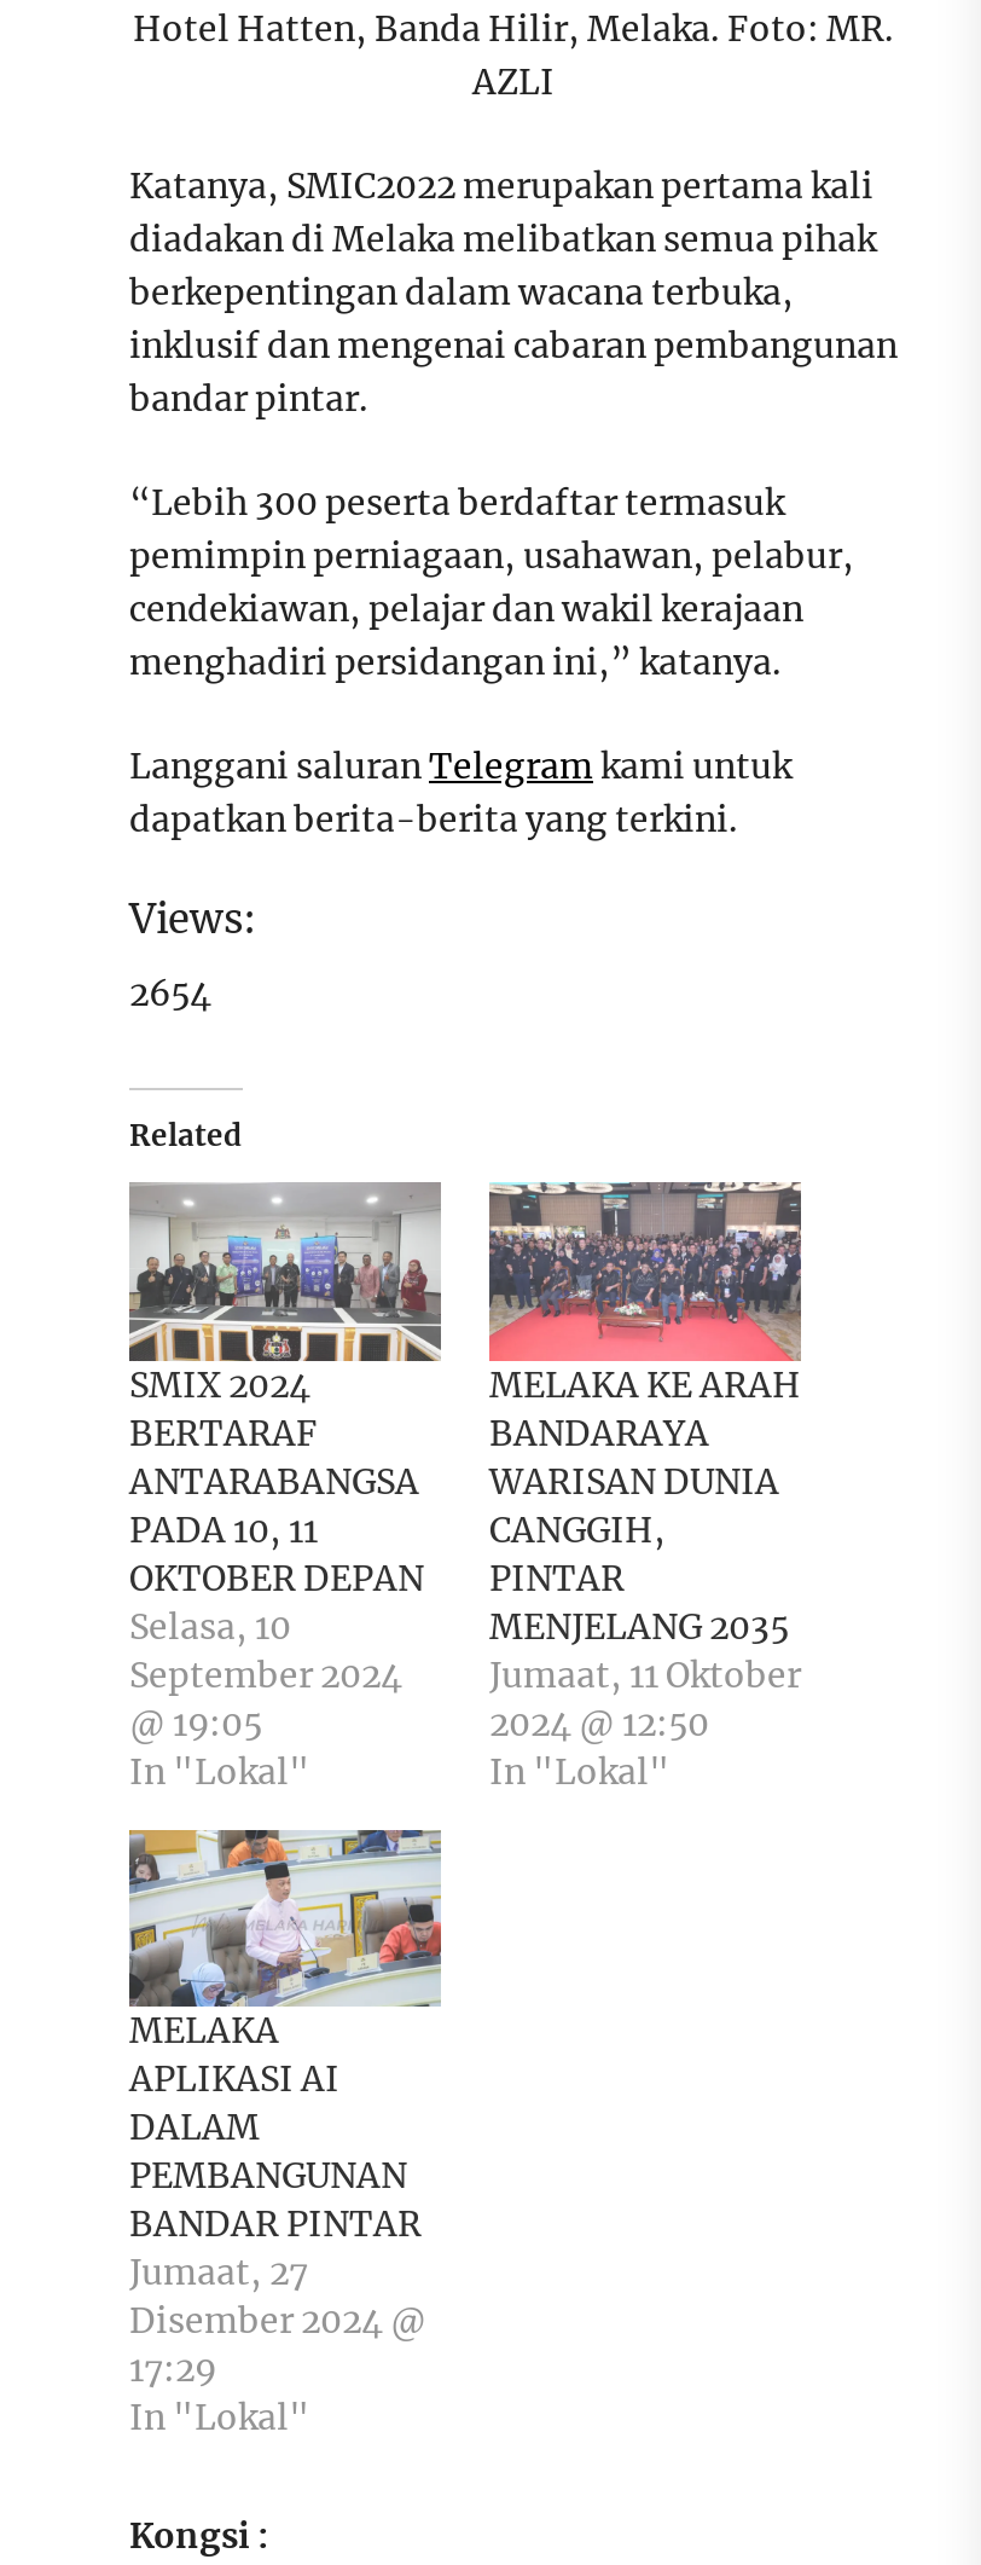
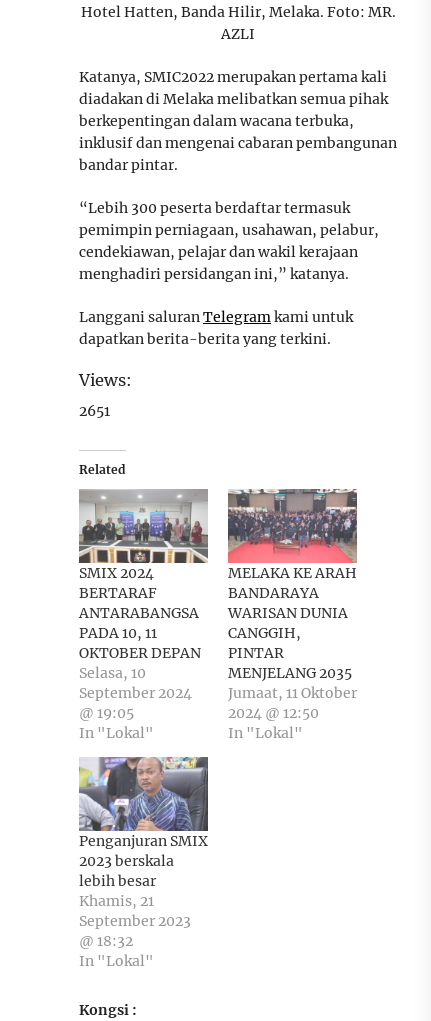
- 2654
+ 2651

- [image]
- MELAKA
- APLIKASI AI
- DALAM
- PEMBANGUNAN
- BANDAR PINTAR
- Jumaat, 27
- Disember 2024 @
- 17:29
+ [image]
+ Penganjuran SMIX
+ 2023 berskala
+ lebih besar
+ Khamis, 21
+ September 2023
+ @ 18:32
